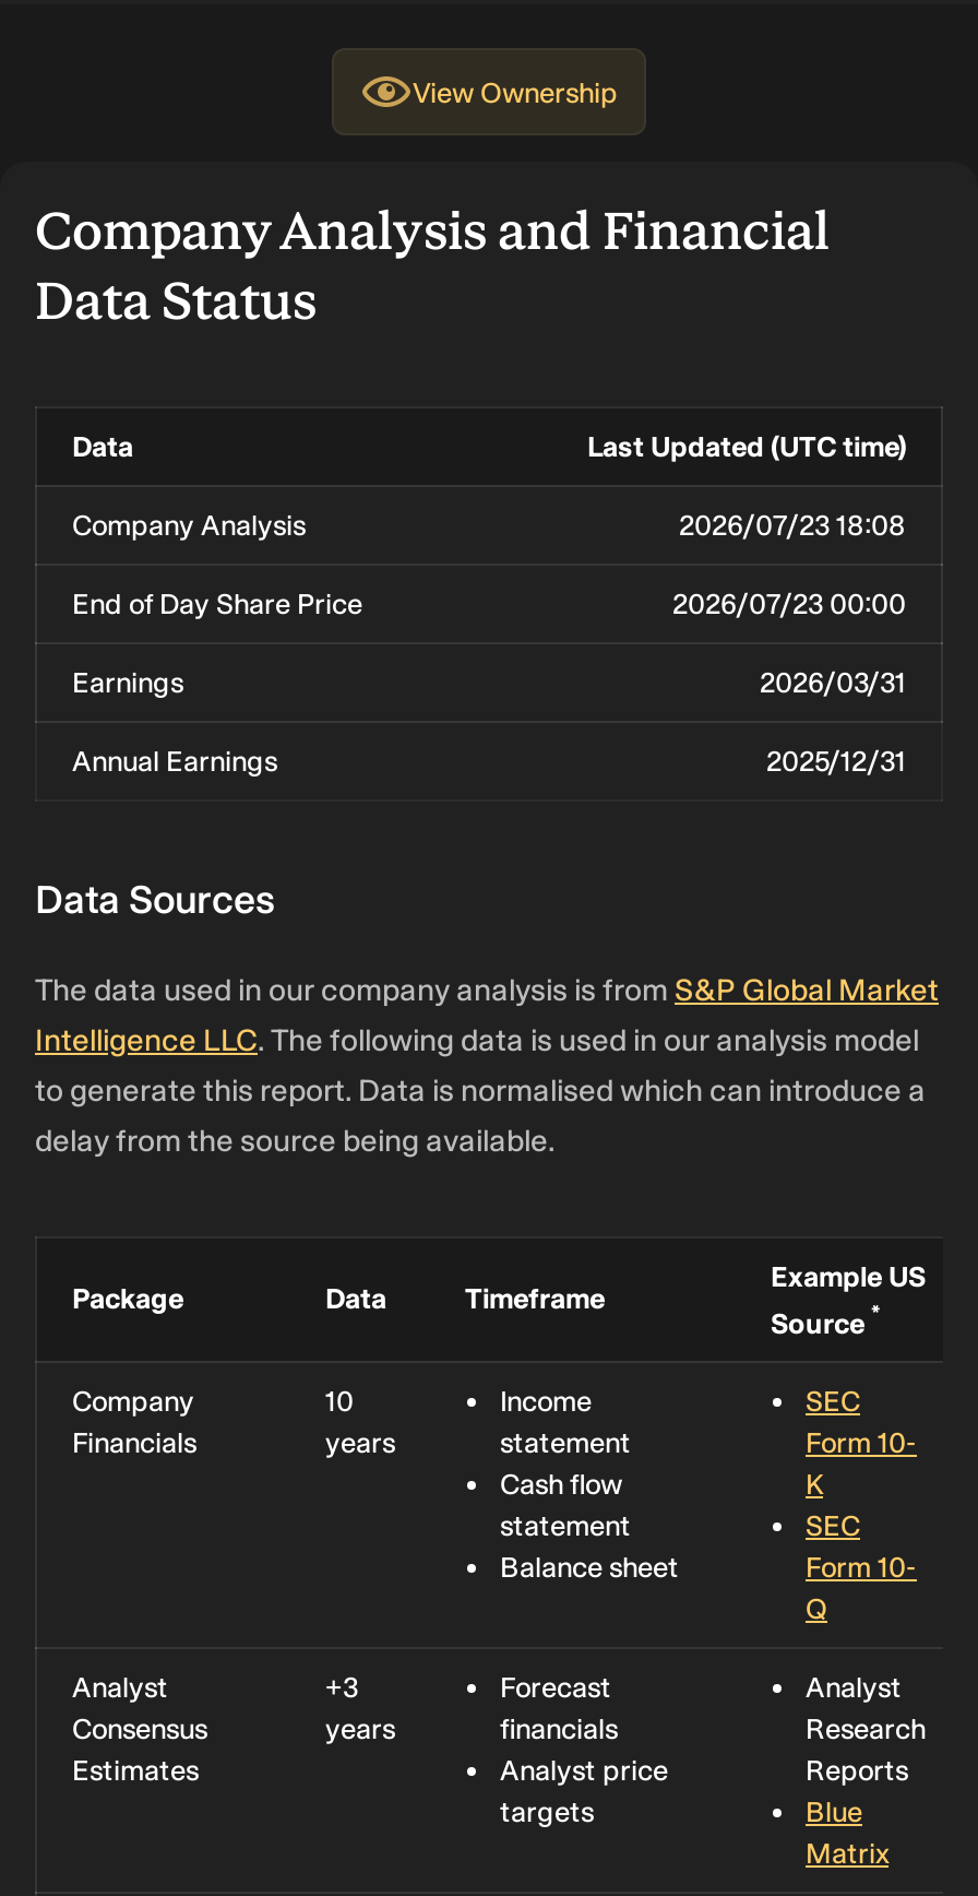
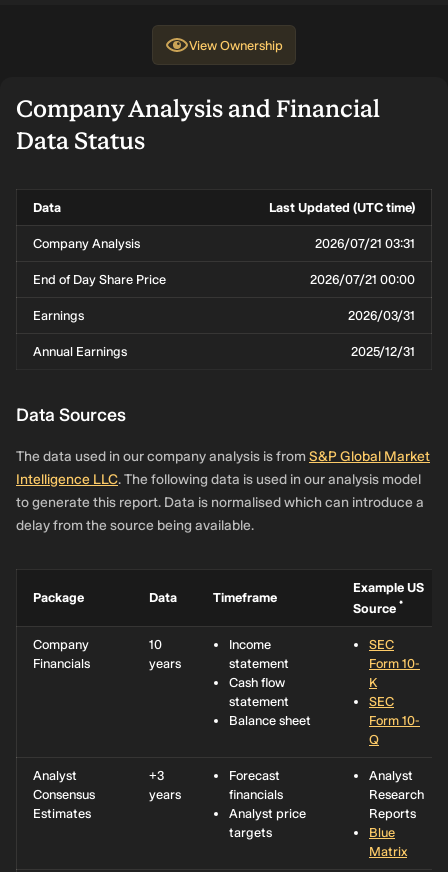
- 2026/07/23 18:08
+ 2026/07/21 03:31

- 2026/07/23 00:00
+ 2026/07/21 00:00
